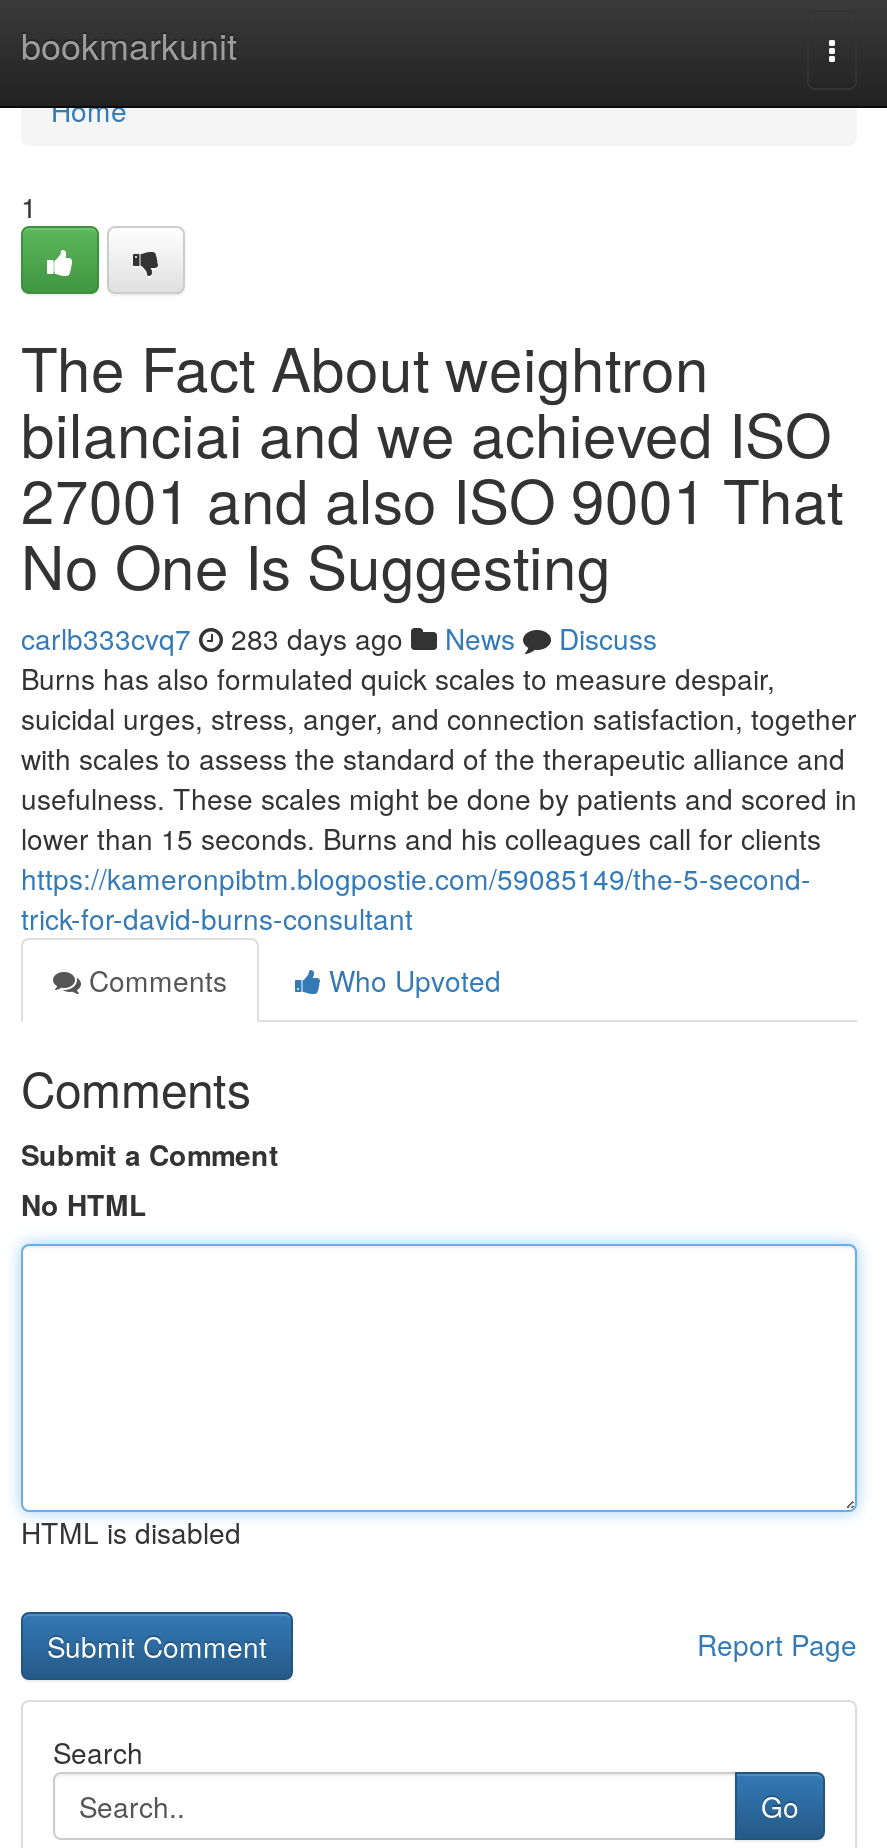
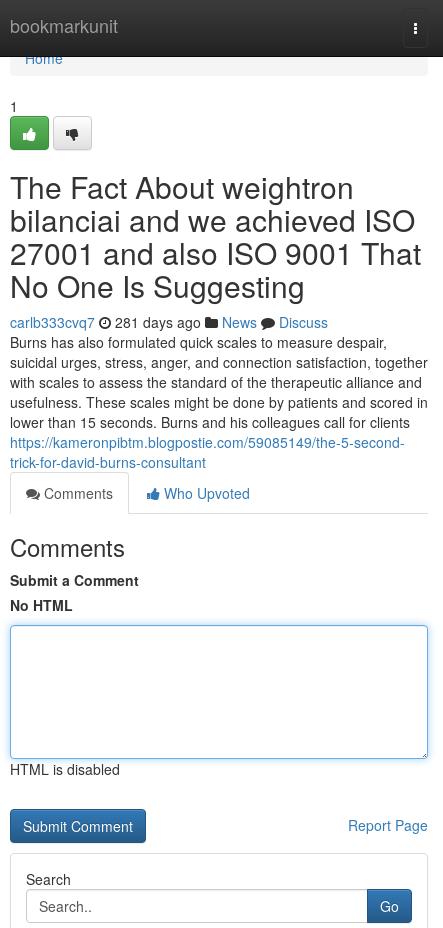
- carlb333cvq7 283 days ago News Discuss
+ carlb333cvq7 281 days ago News Discuss
